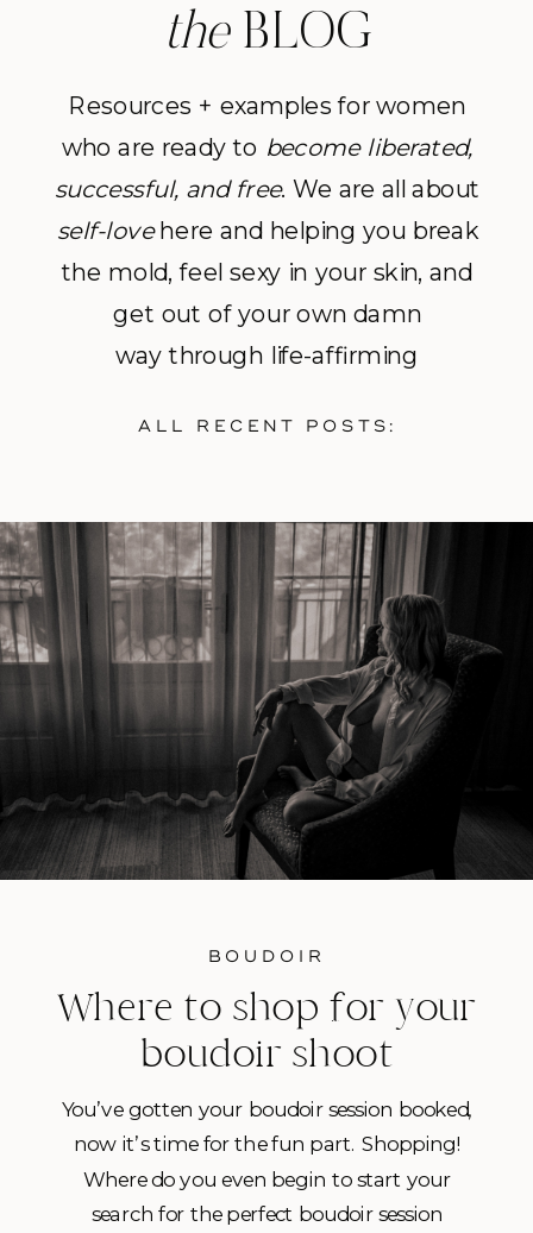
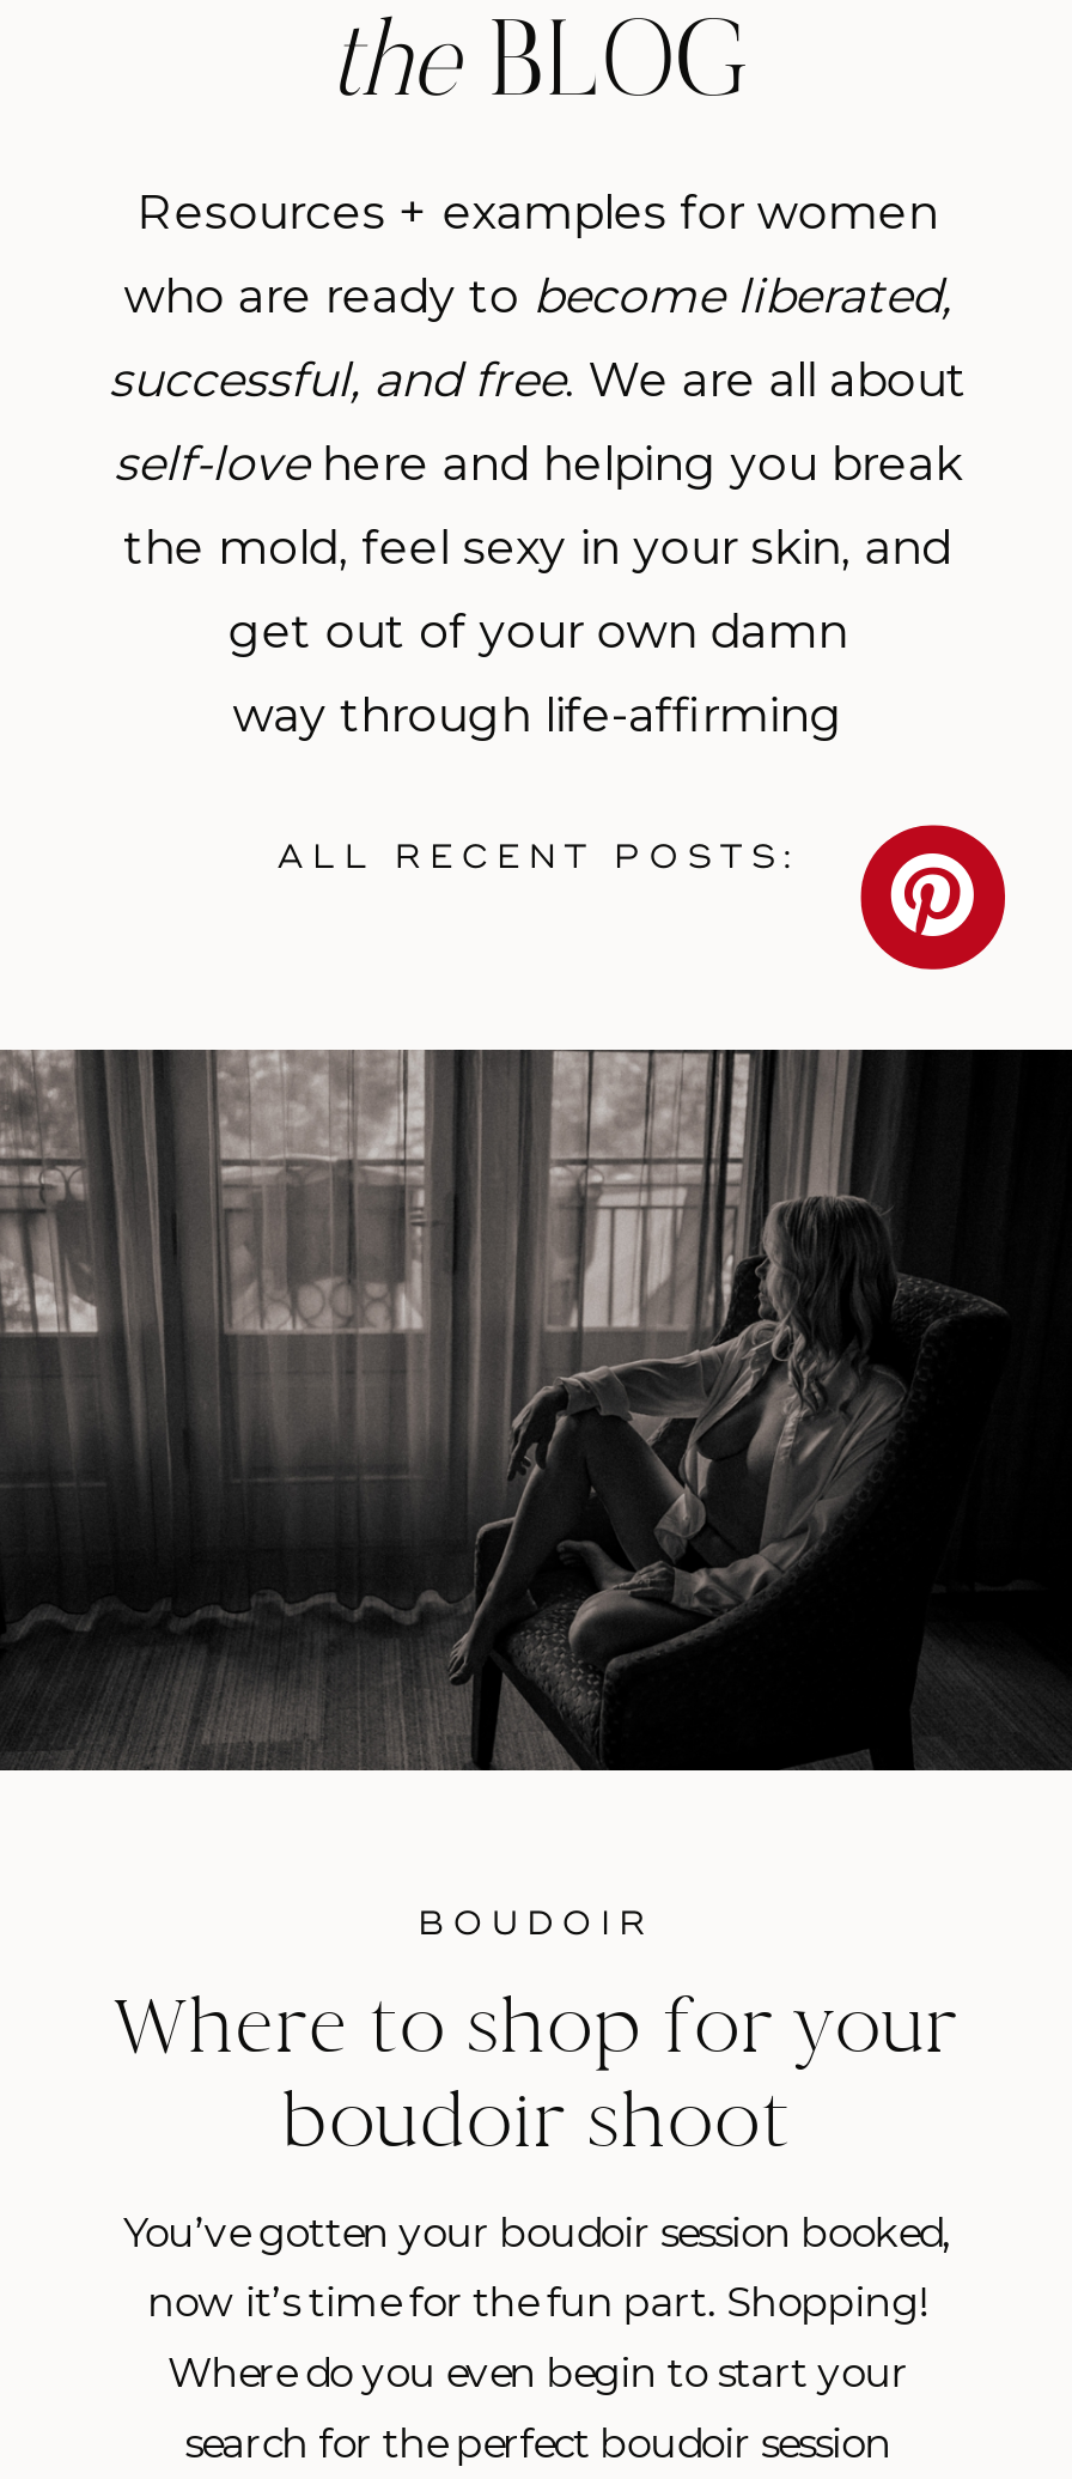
+ [image]
